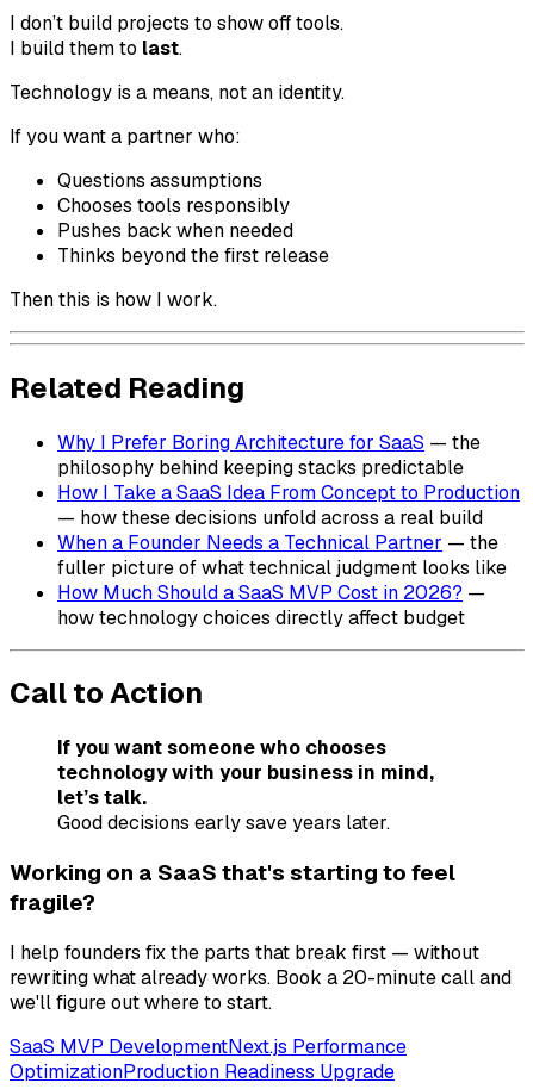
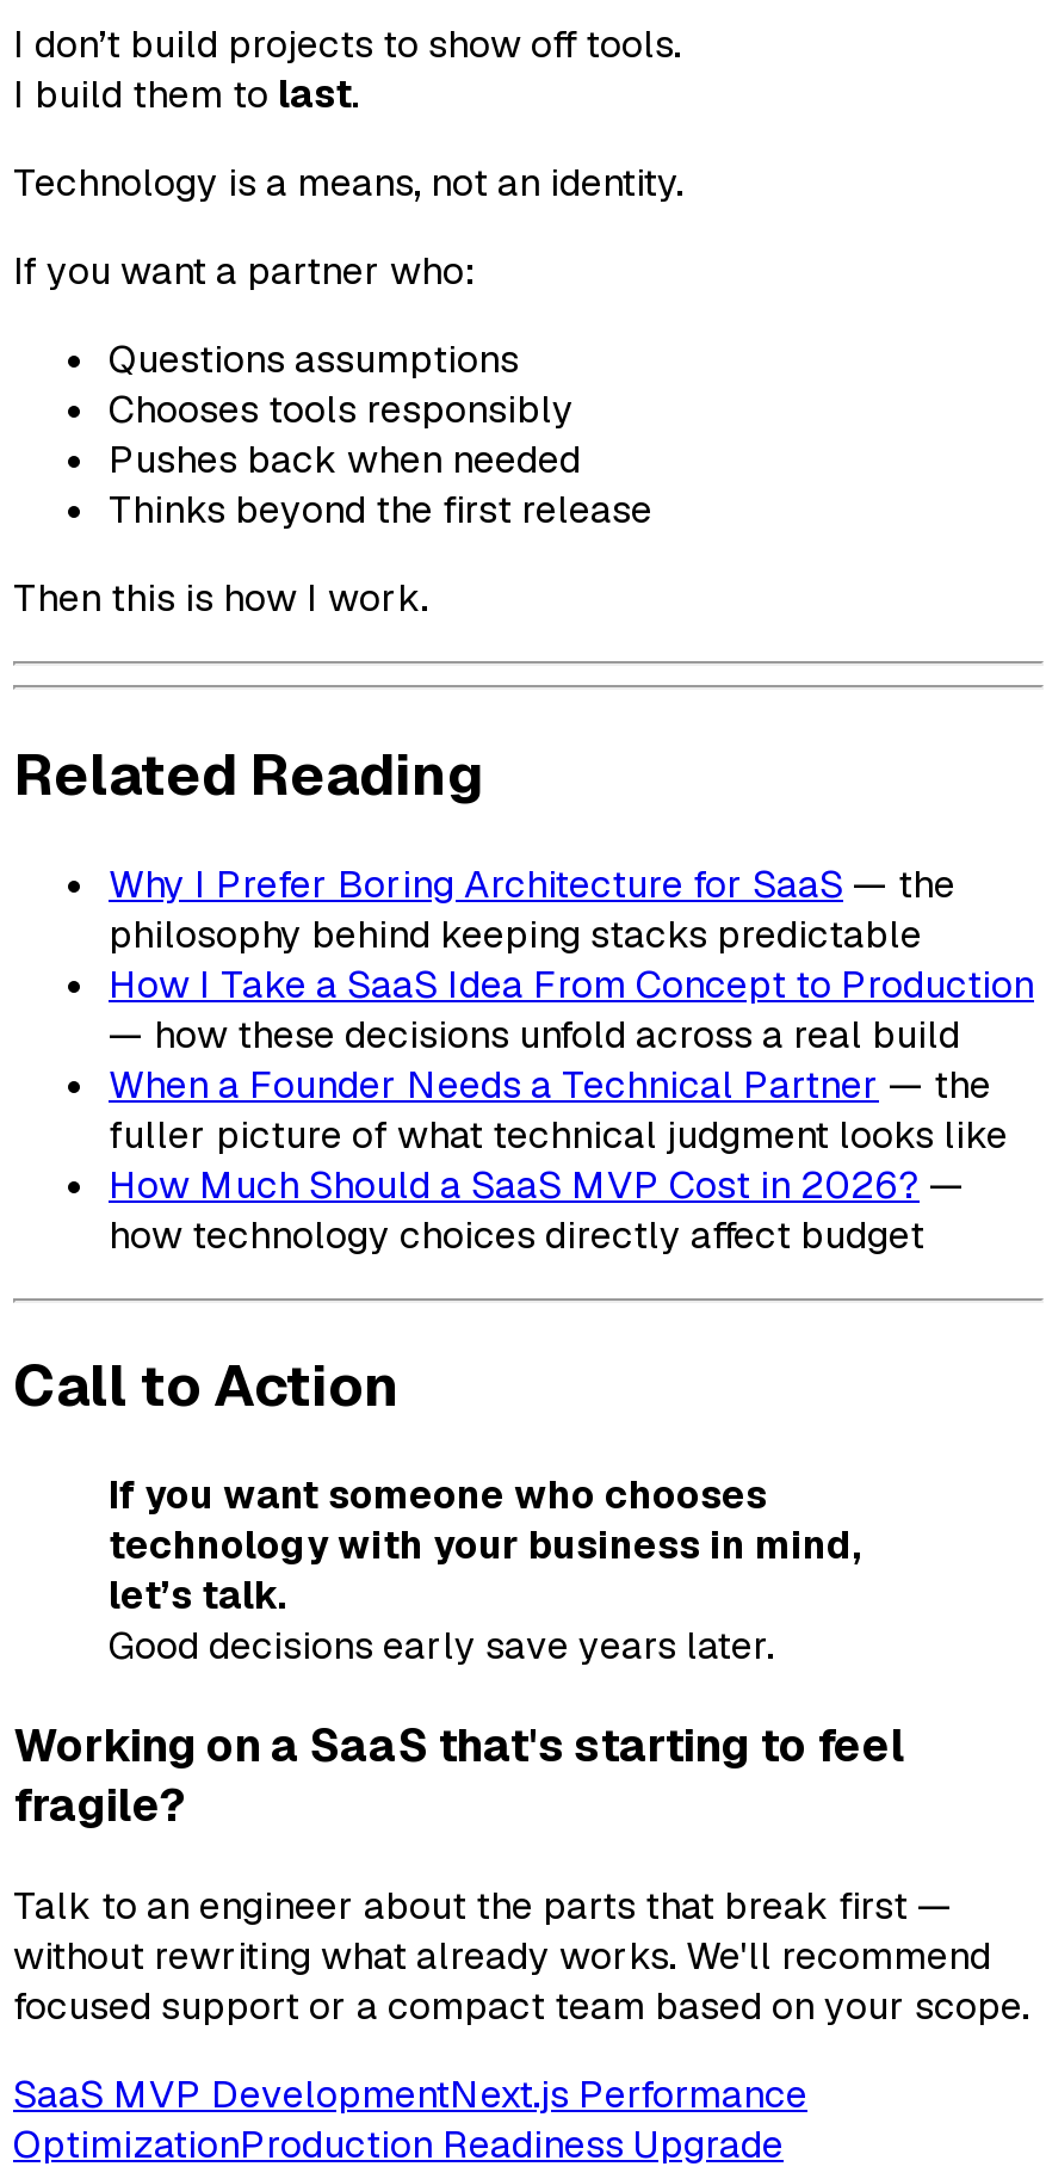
- I help founders fix the parts that break first — without
- rewriting what already works. Book a 20-minute call and
- we'll figure out where to start.
+ Talk to an engineer about the parts that break first —
+ without rewriting what already works. We'll recommend
+ focused support or a compact team based on your scope.
